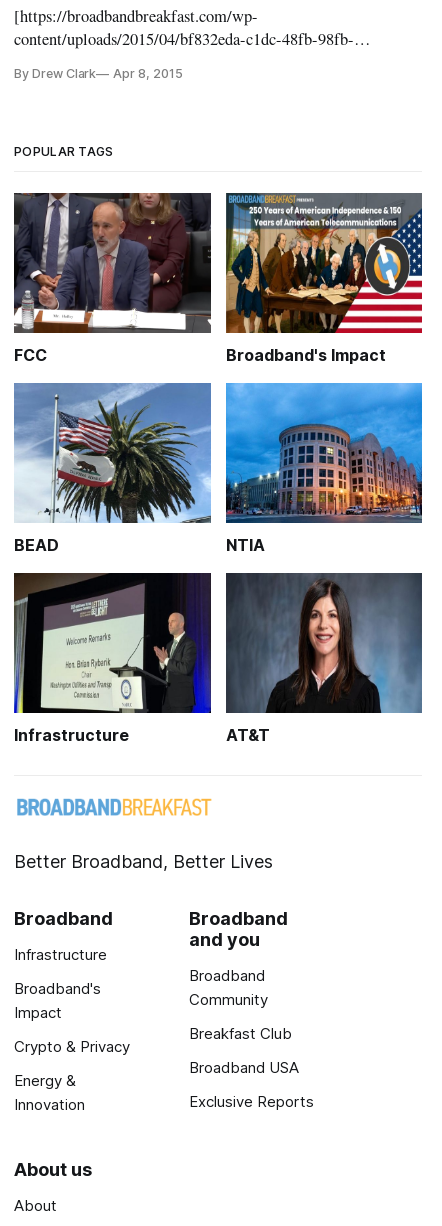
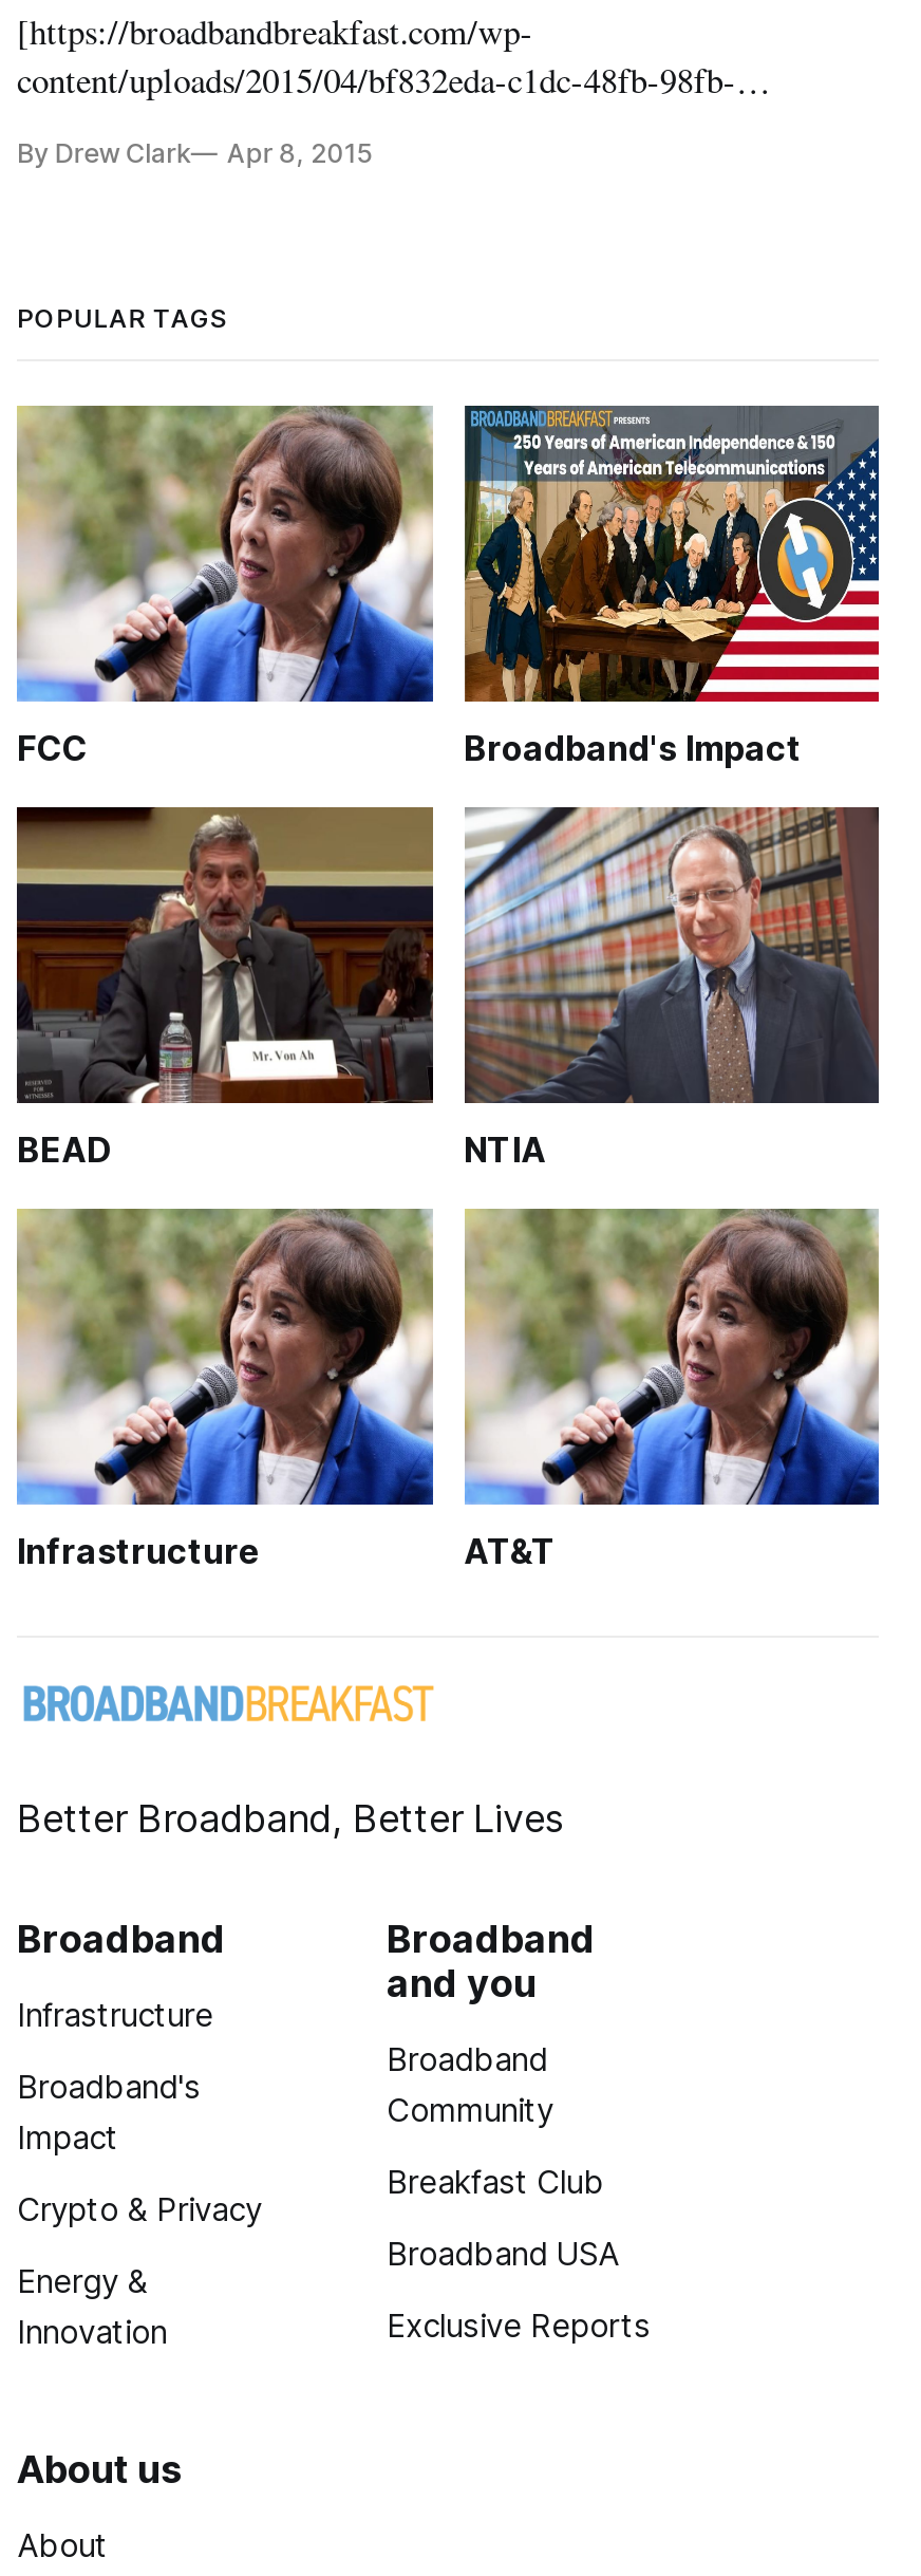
- [image]
+ [image]

- [image]
+ [image]

- [image]
+ [image]

- [image]
+ [image]

- [image]
+ [image]
